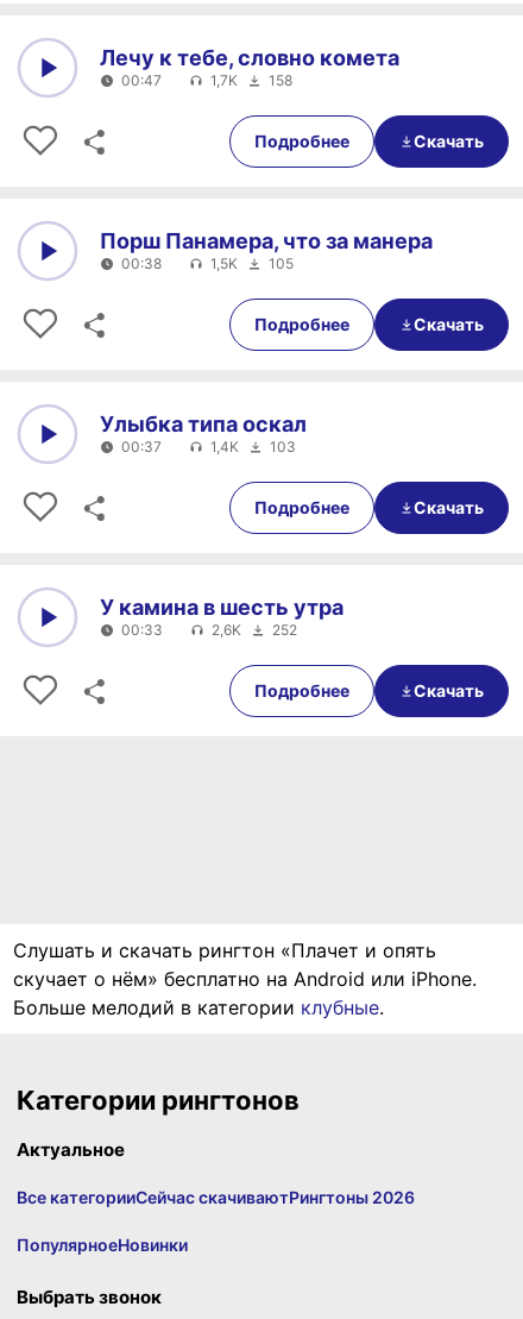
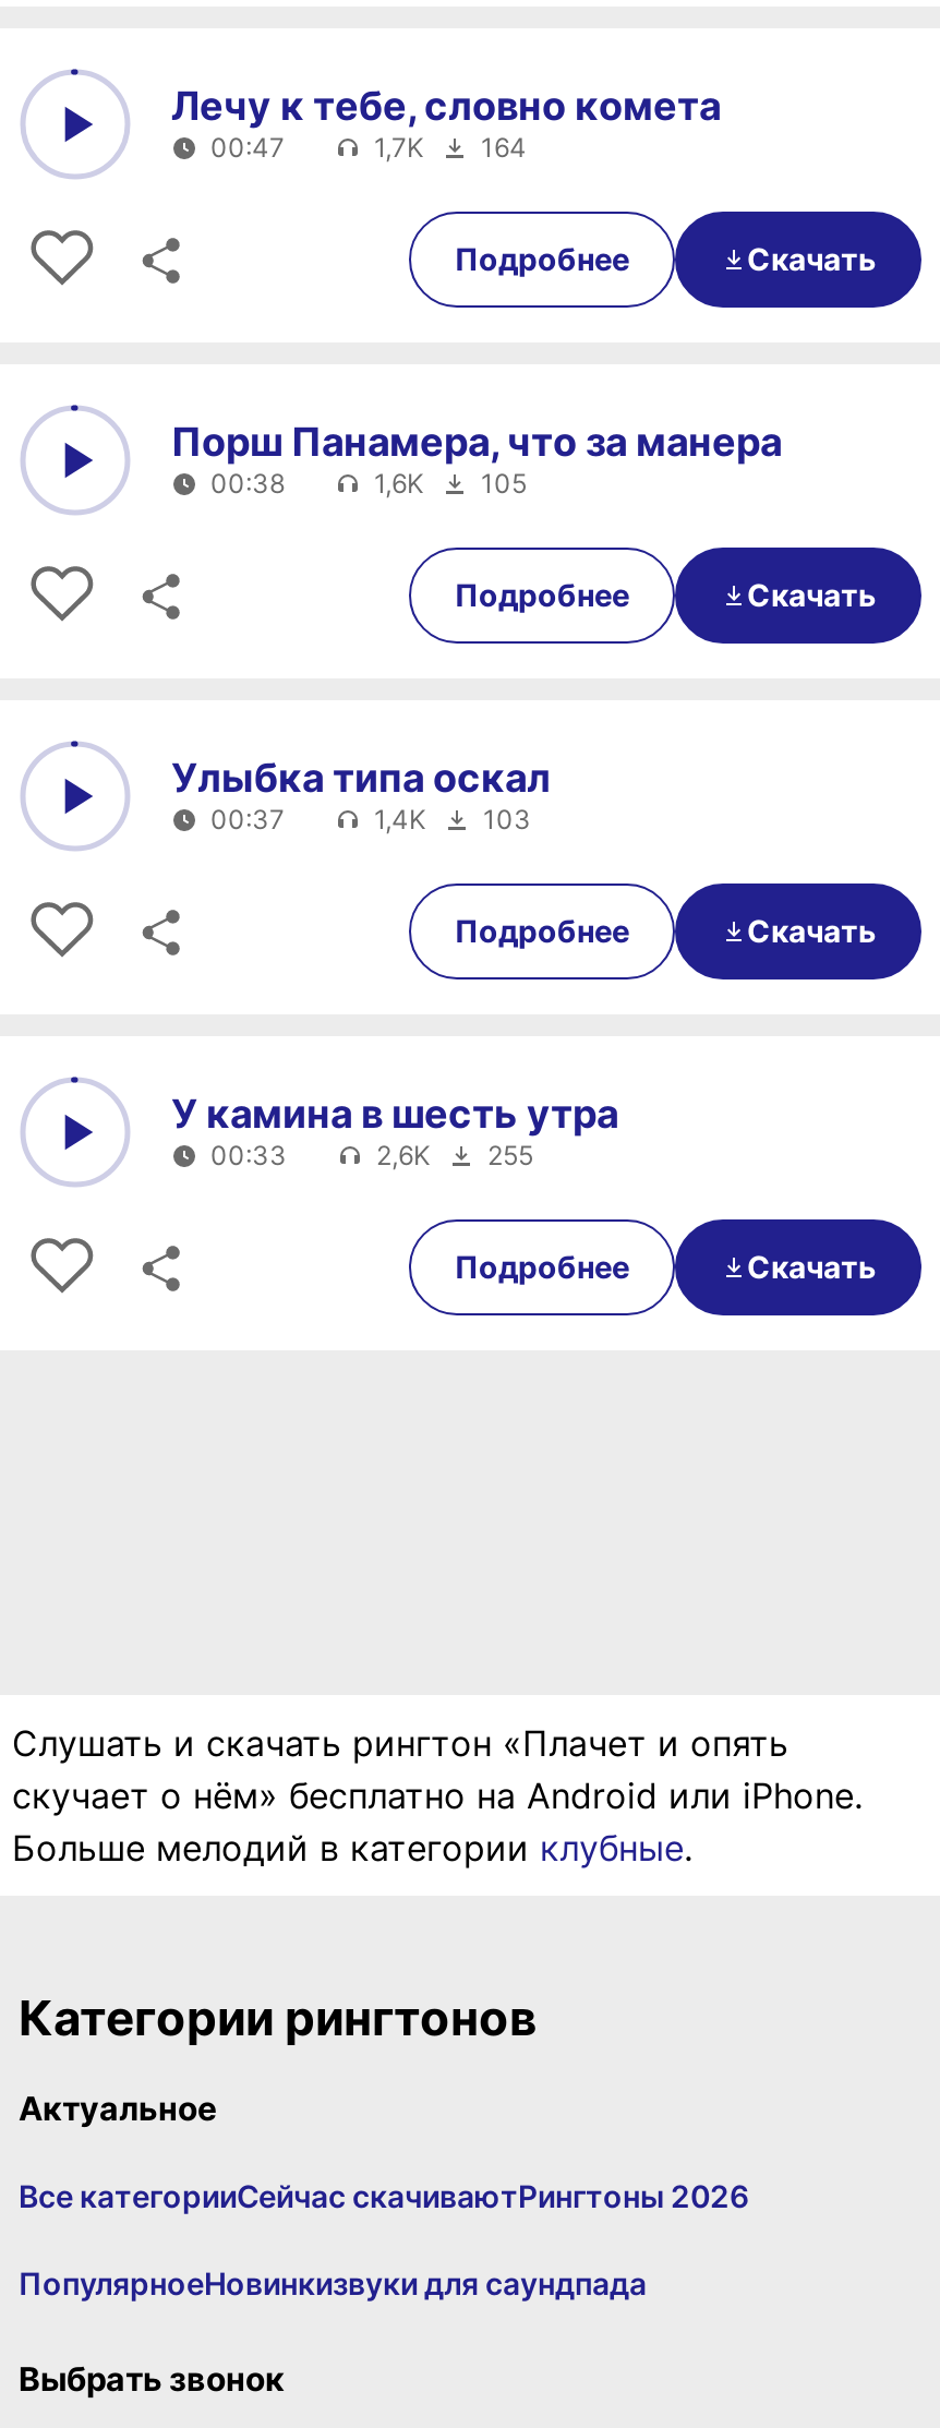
- 1,7K 158
+ 1,7K 164

- 1,5K 105
+ 1,6K 105

- 2,6K 252
+ 2,6K 255

- ПопулярноеНовинки
+ ПопулярноеНовинкизвуки для саундпада
